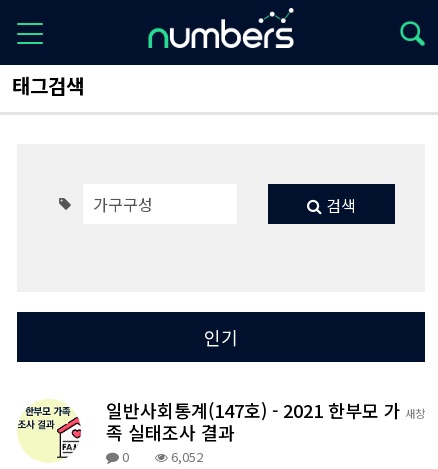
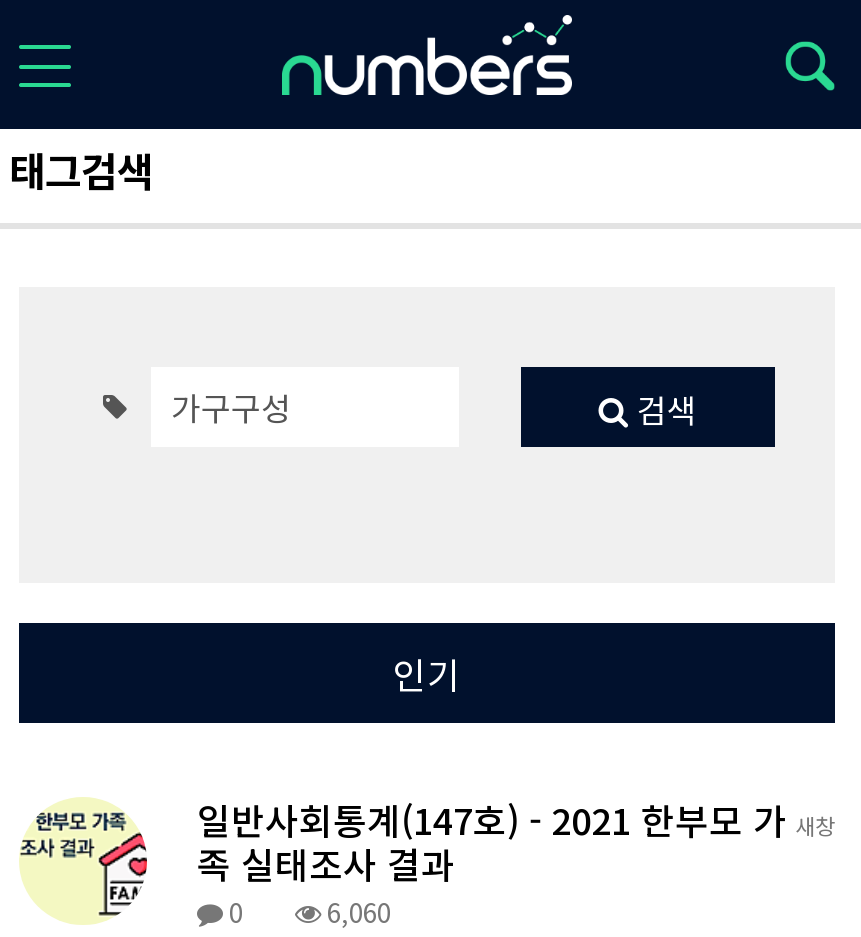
- 0 6,052
+ 0 6,060
